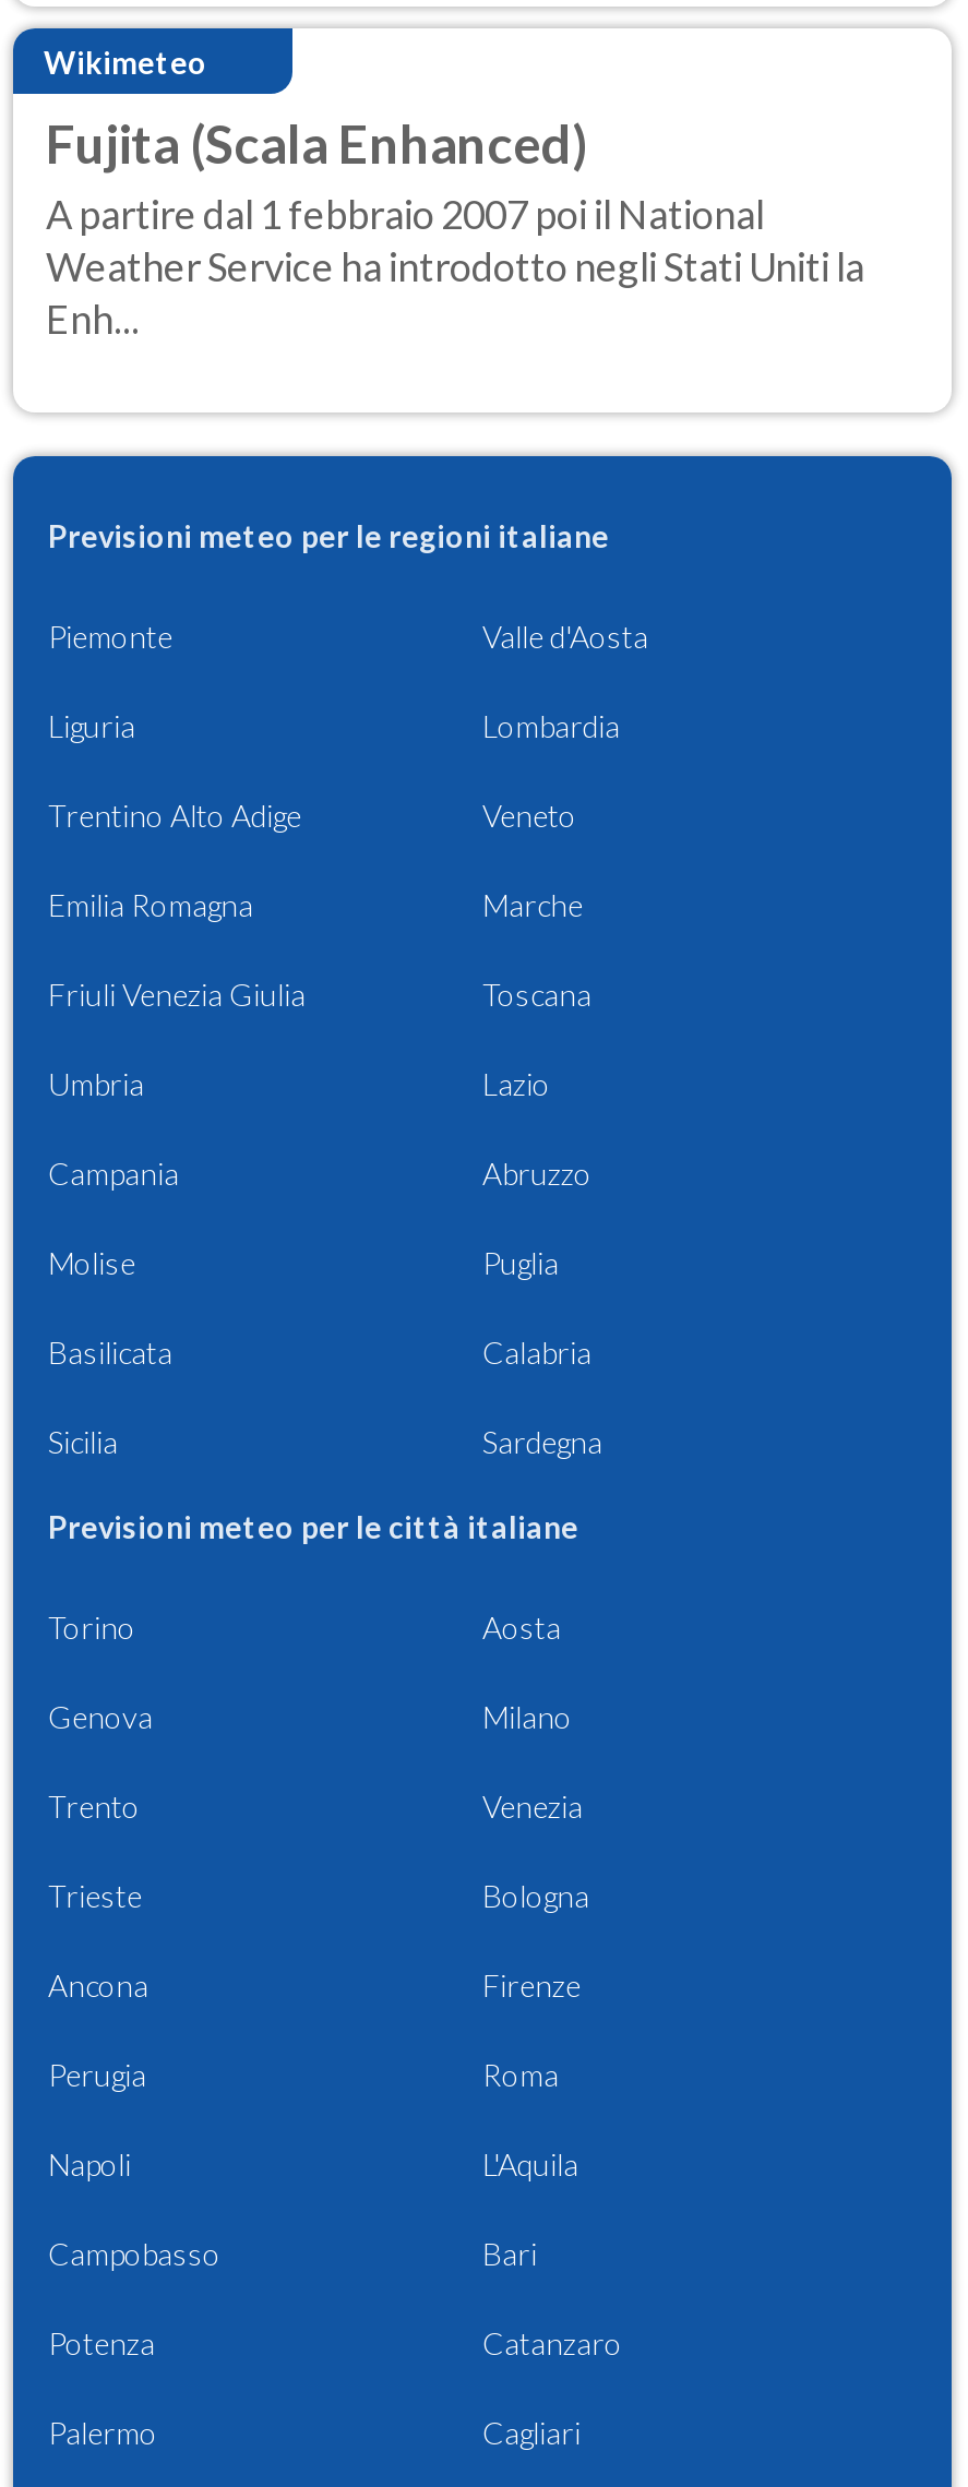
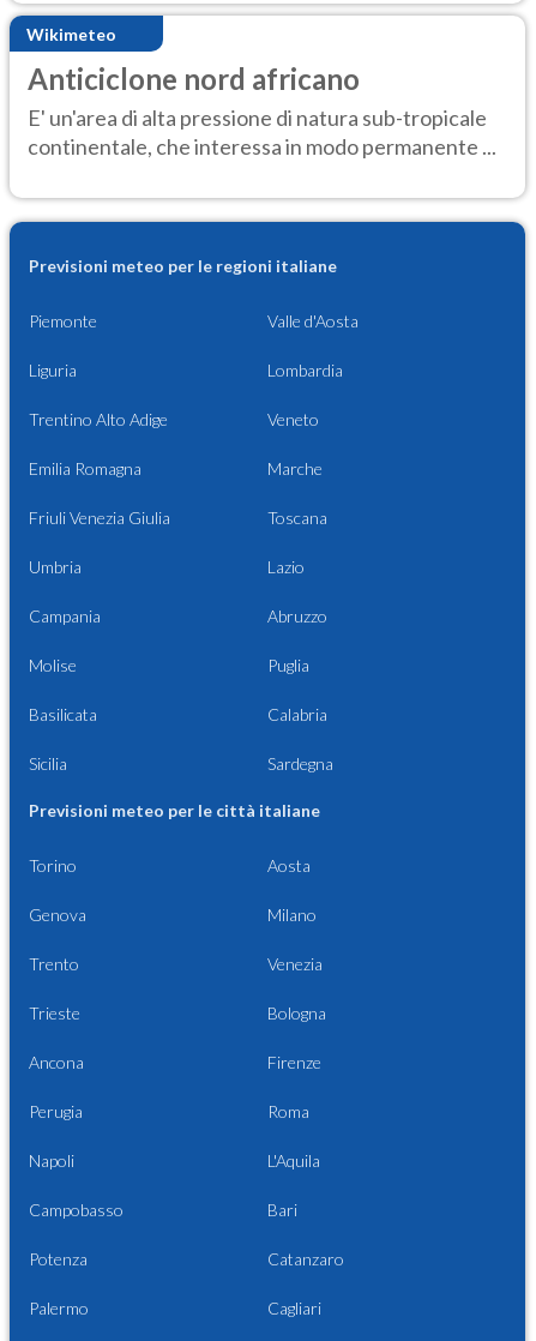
- Fujita (Scala Enhanced)
- A partire dal 1 febbraio 2007 poi il National
- Weather Service ha introdotto negli Stati Uniti la
- Enh...
+ Anticiclone nord africano
+ E' un'area di alta pressione di natura sub-tropicale
+ continentale, che interessa in modo permanente ...
